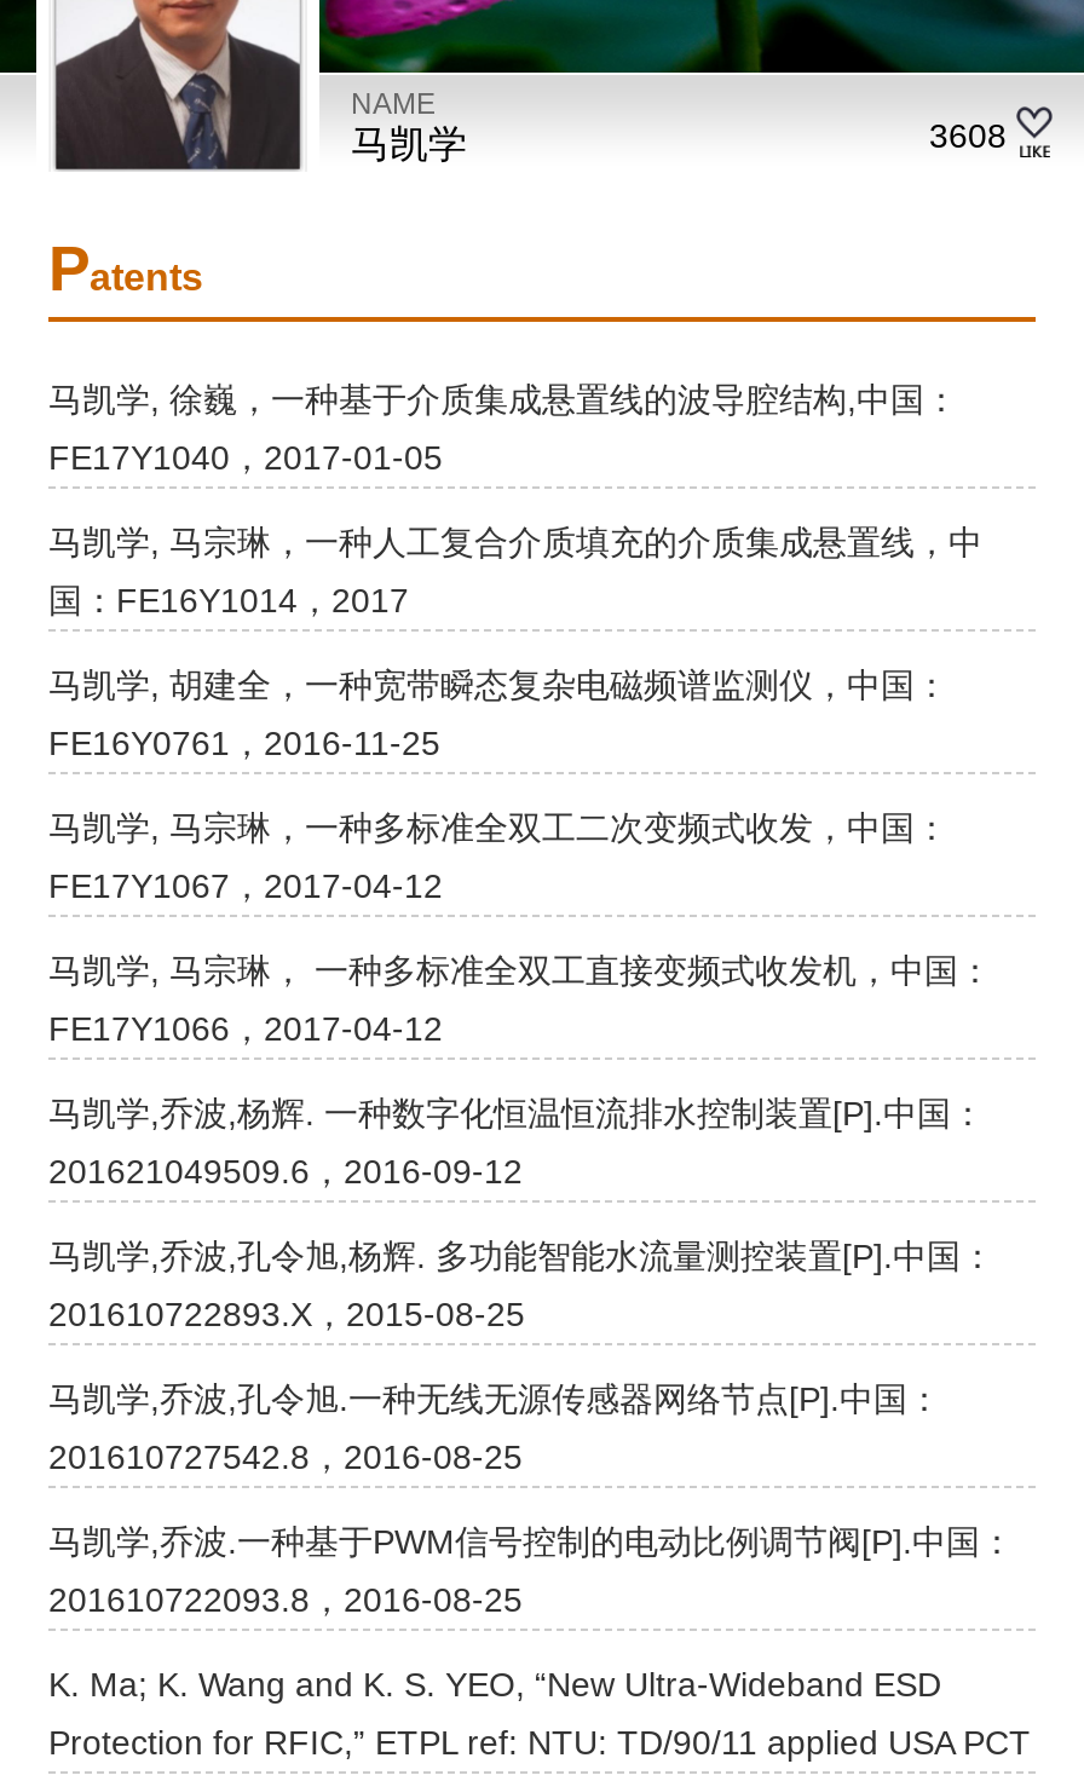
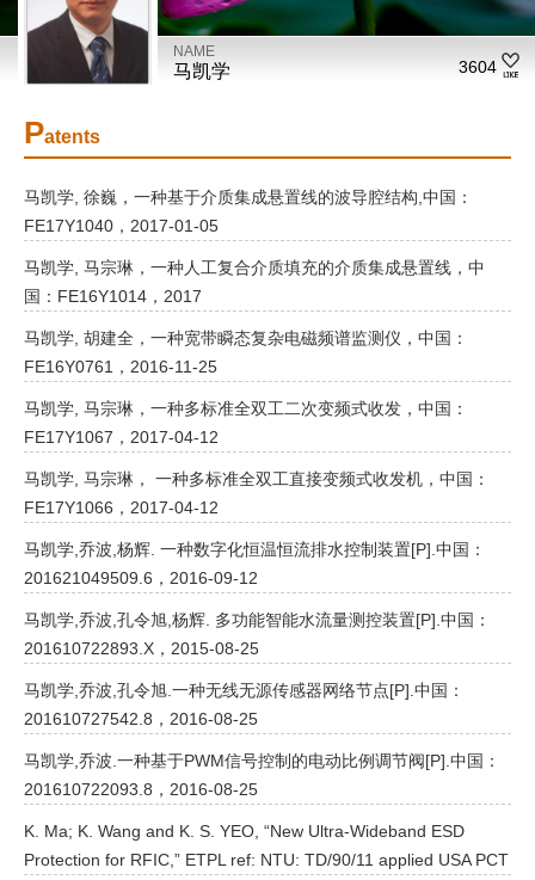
- 3608
+ 3604
